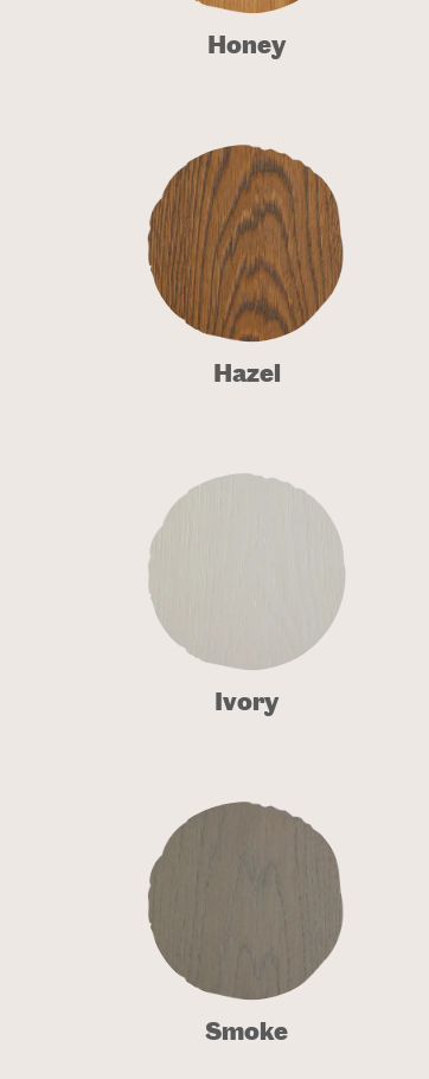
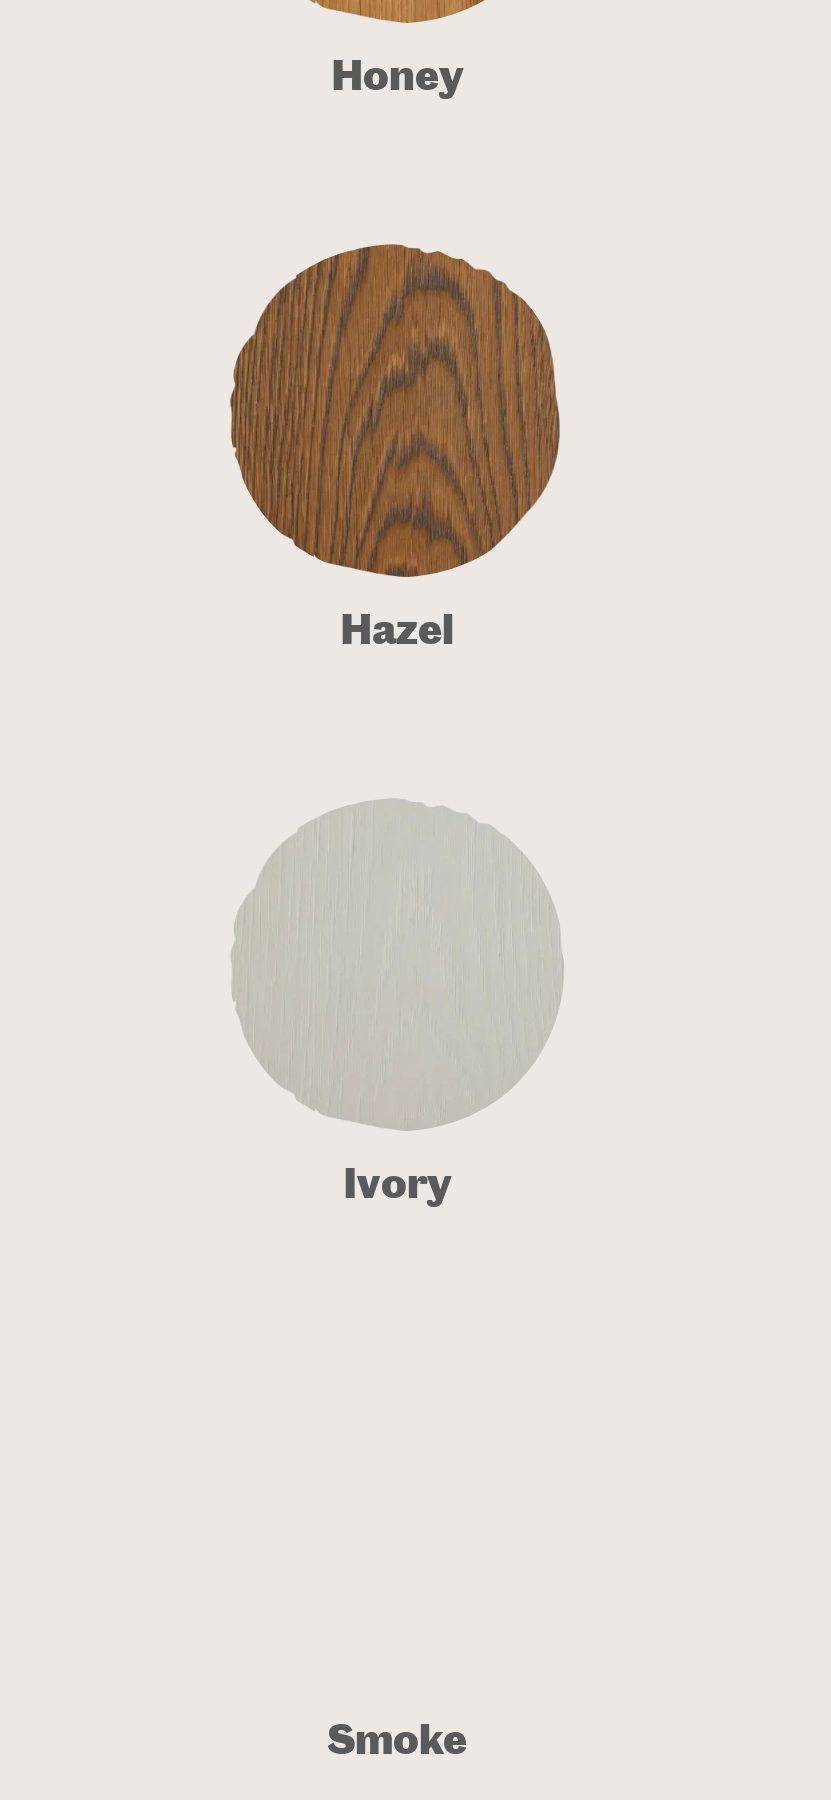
- [image]
